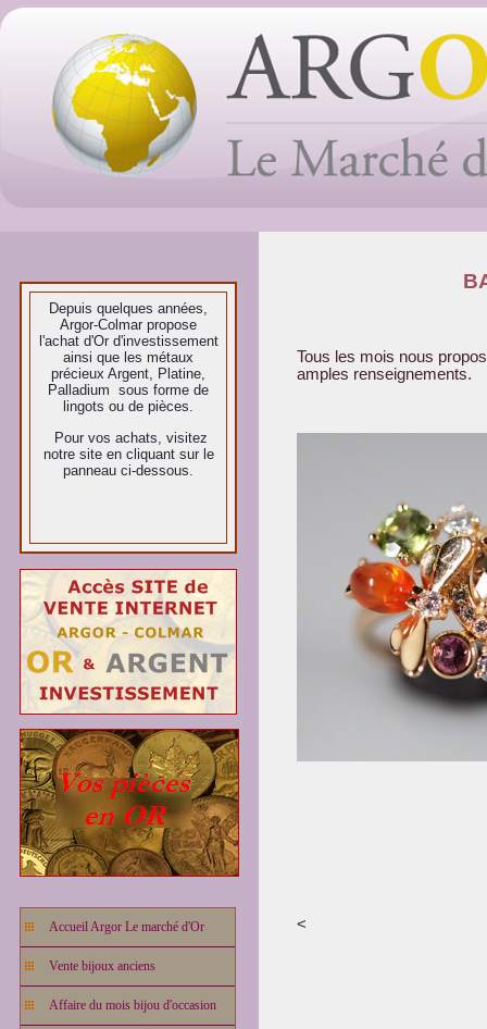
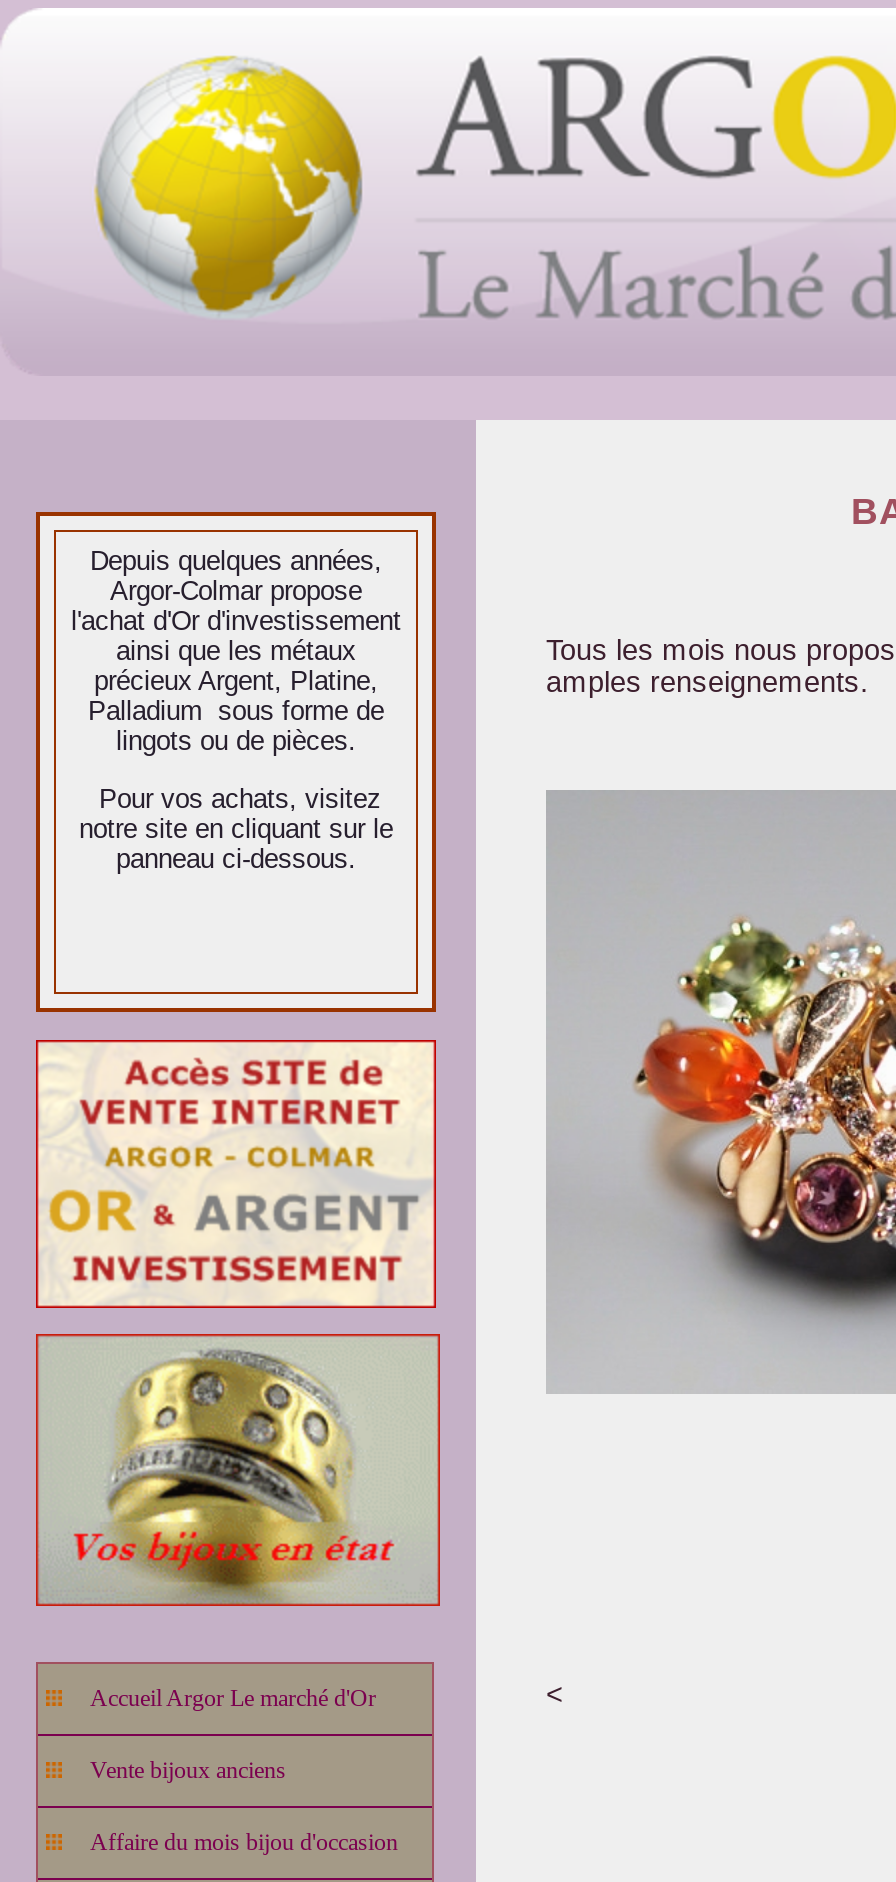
- [image]
+ [image]
